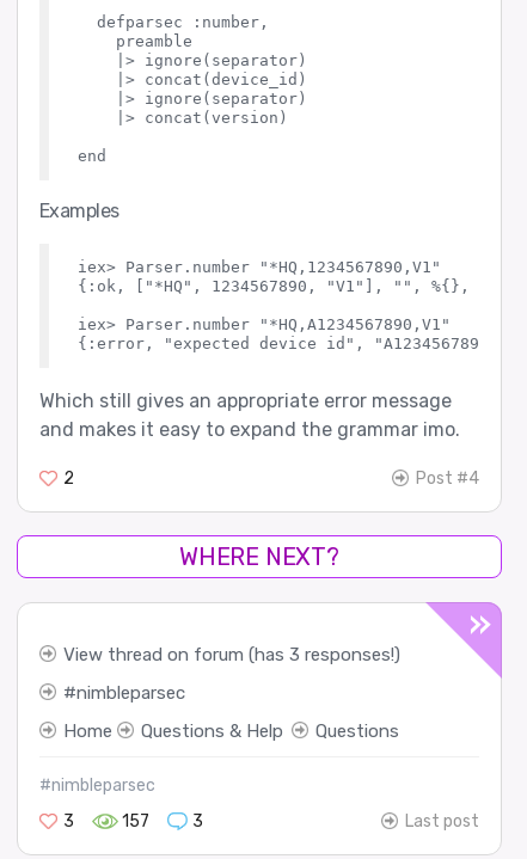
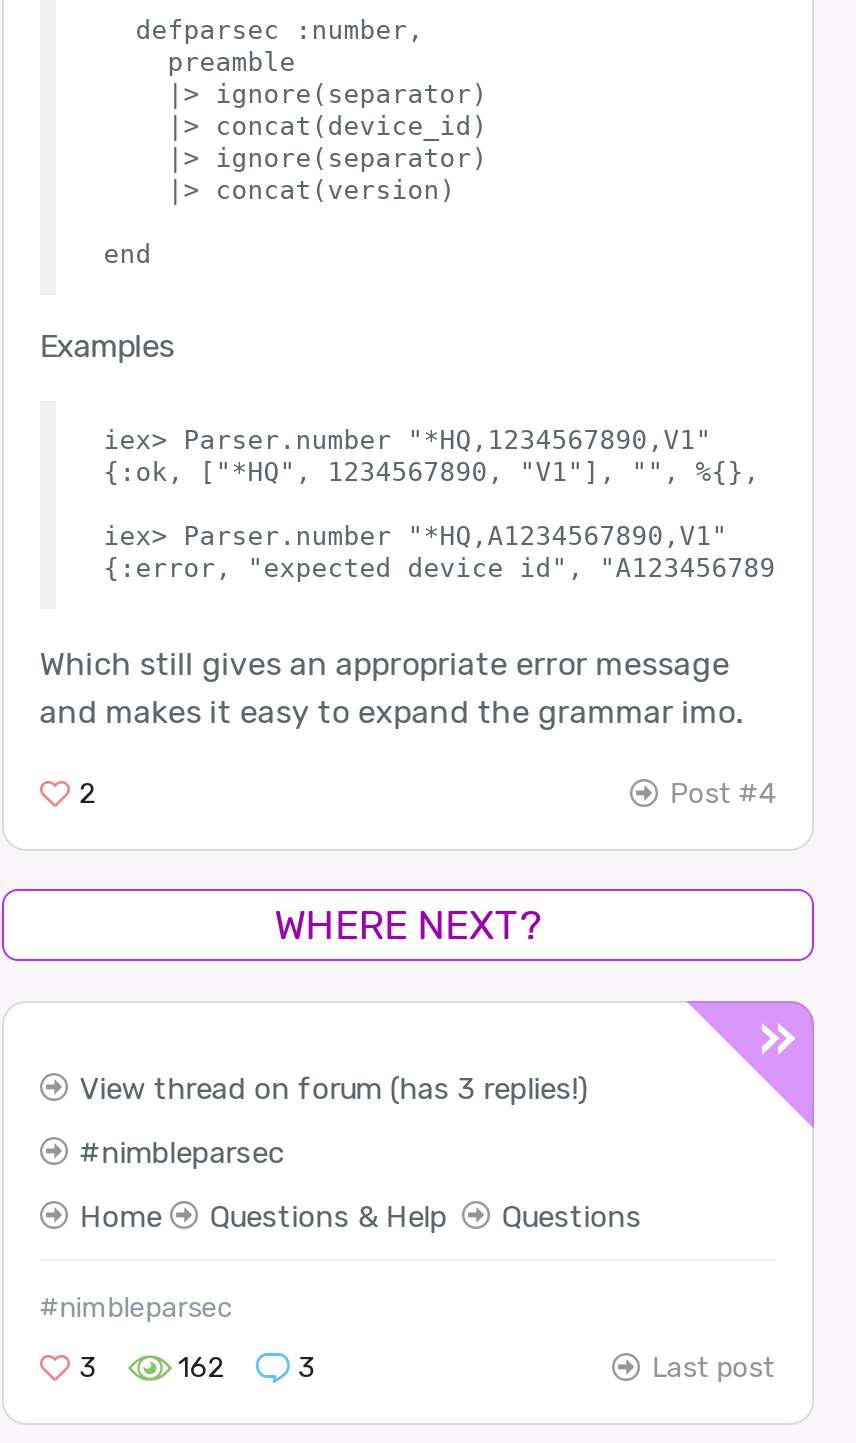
- View thread on forum (has 3 responses!)
+ View thread on forum (has 3 replies!)

- 157
+ 162
